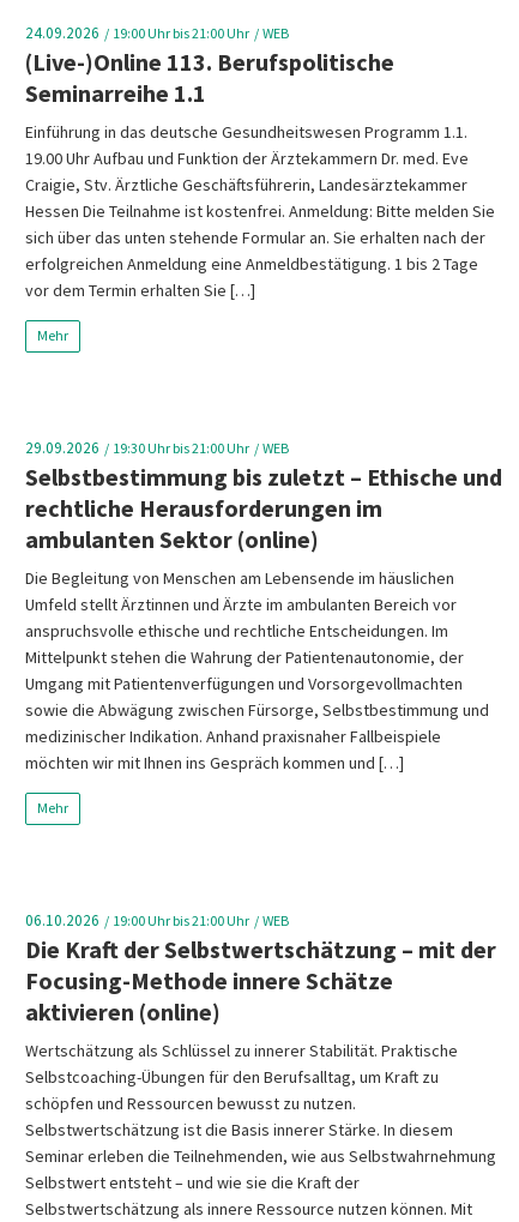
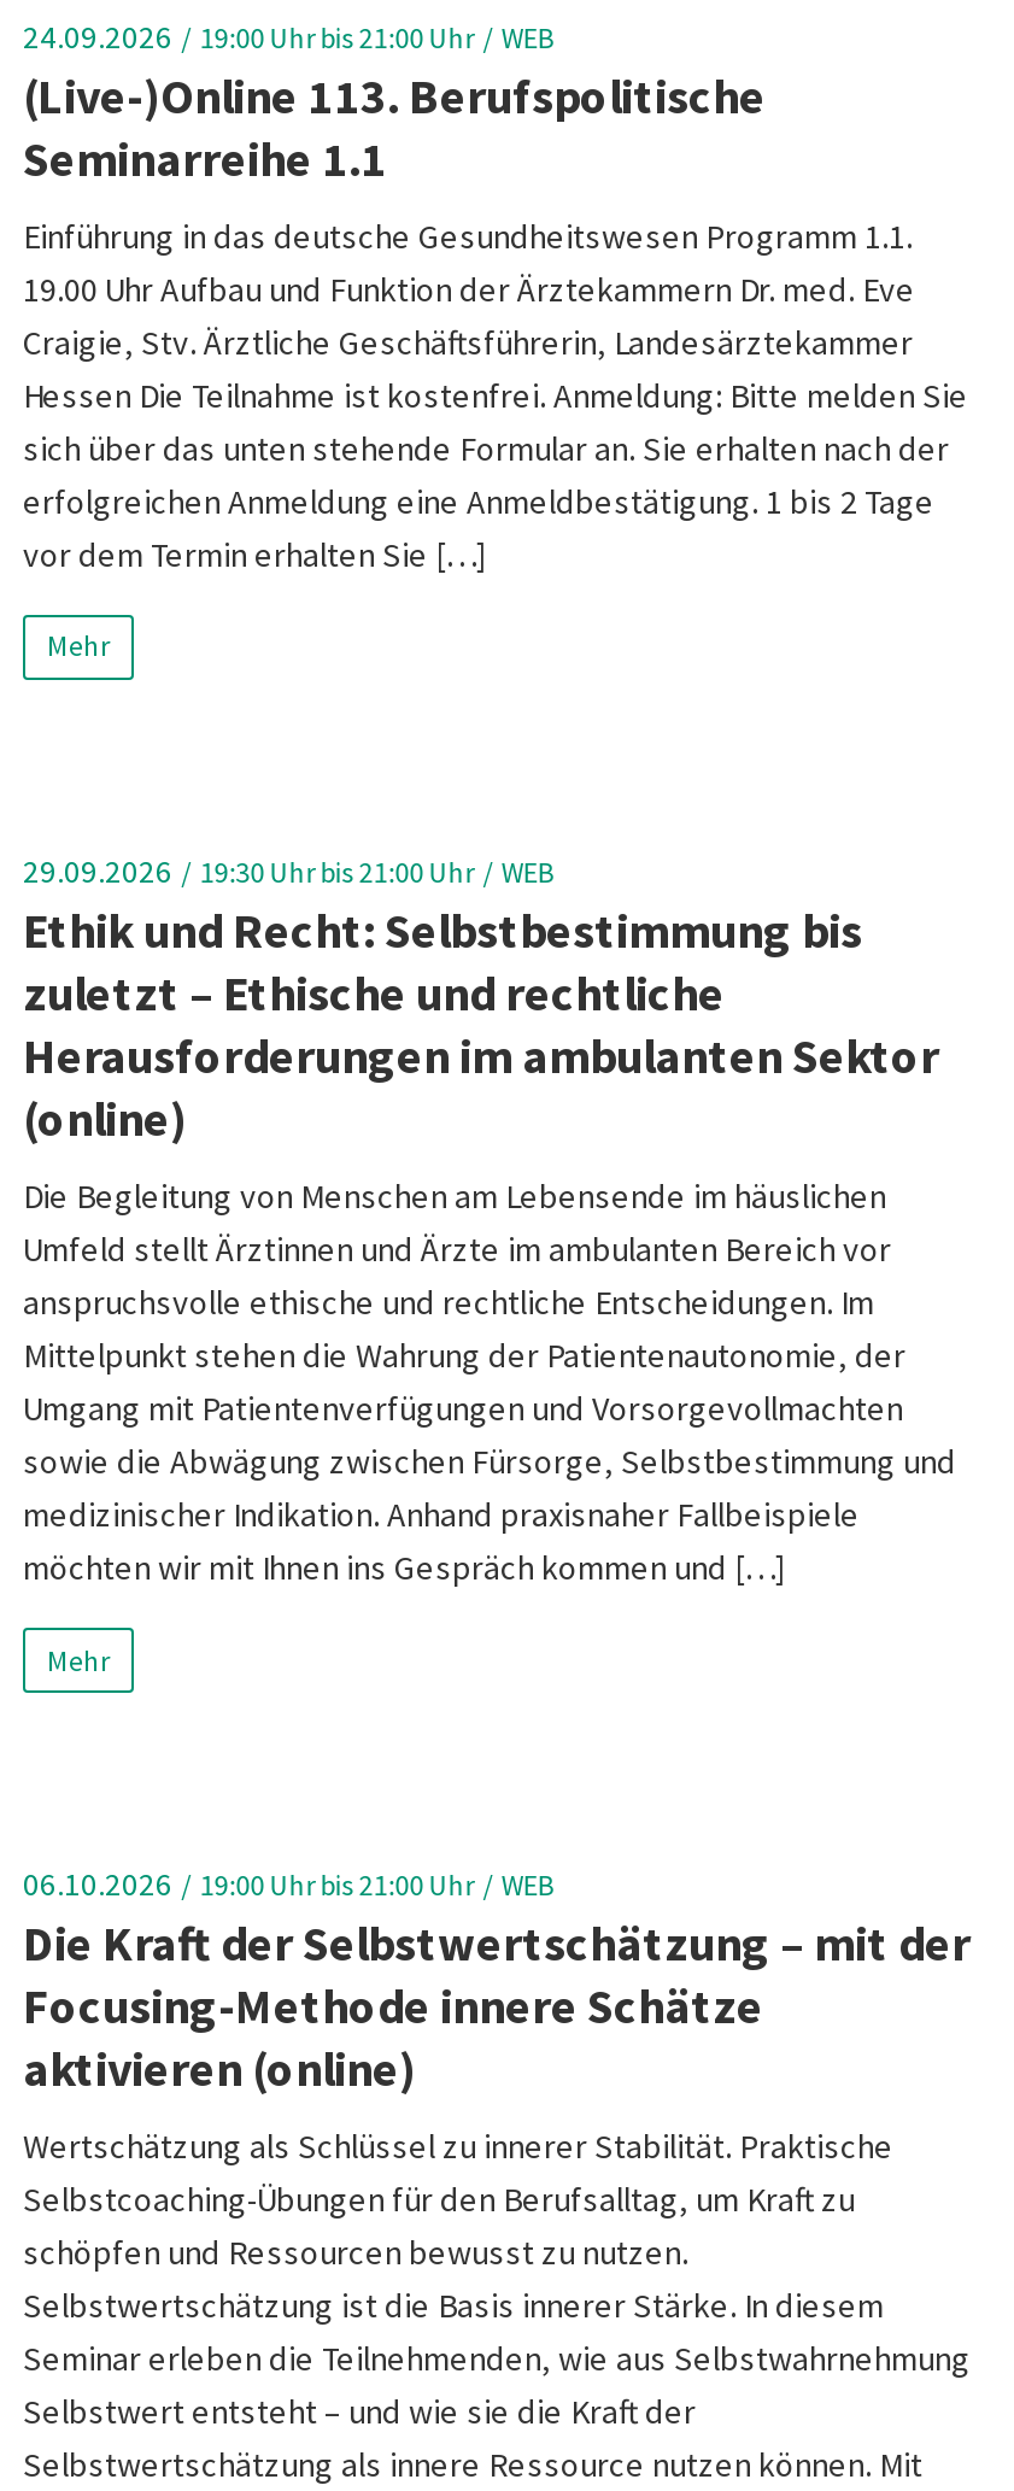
- Selbstbestimmung bis zuletzt – Ethische und
- rechtliche Herausforderungen im
- ambulanten Sektor (online)
+ Ethik und Recht: Selbstbestimmung bis
+ zuletzt – Ethische und rechtliche
+ Herausforderungen im ambulanten Sektor
+ (online)
